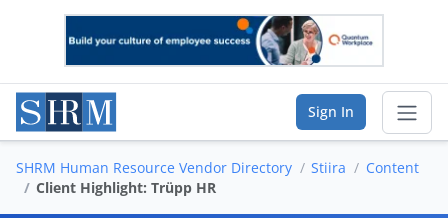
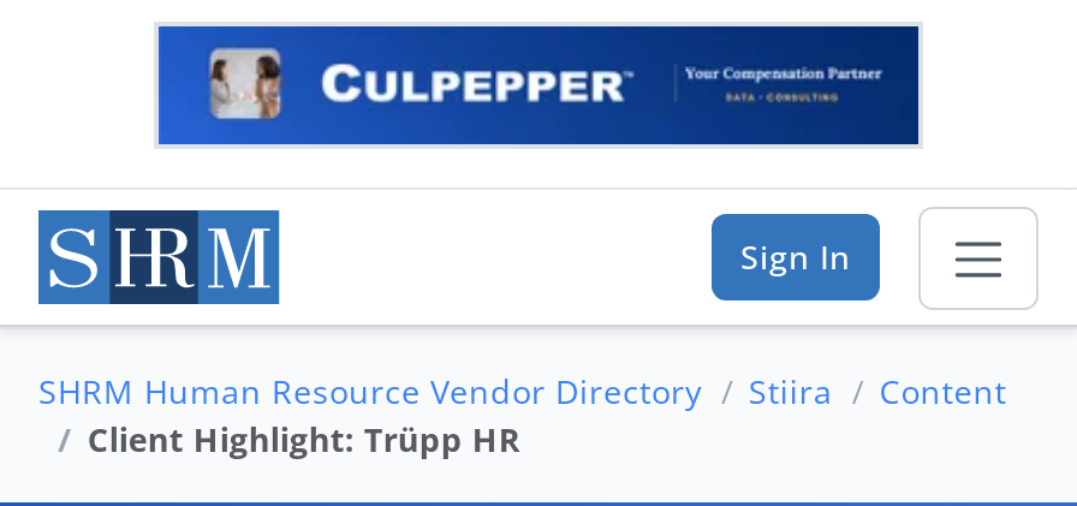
- [image]
+ [image]
